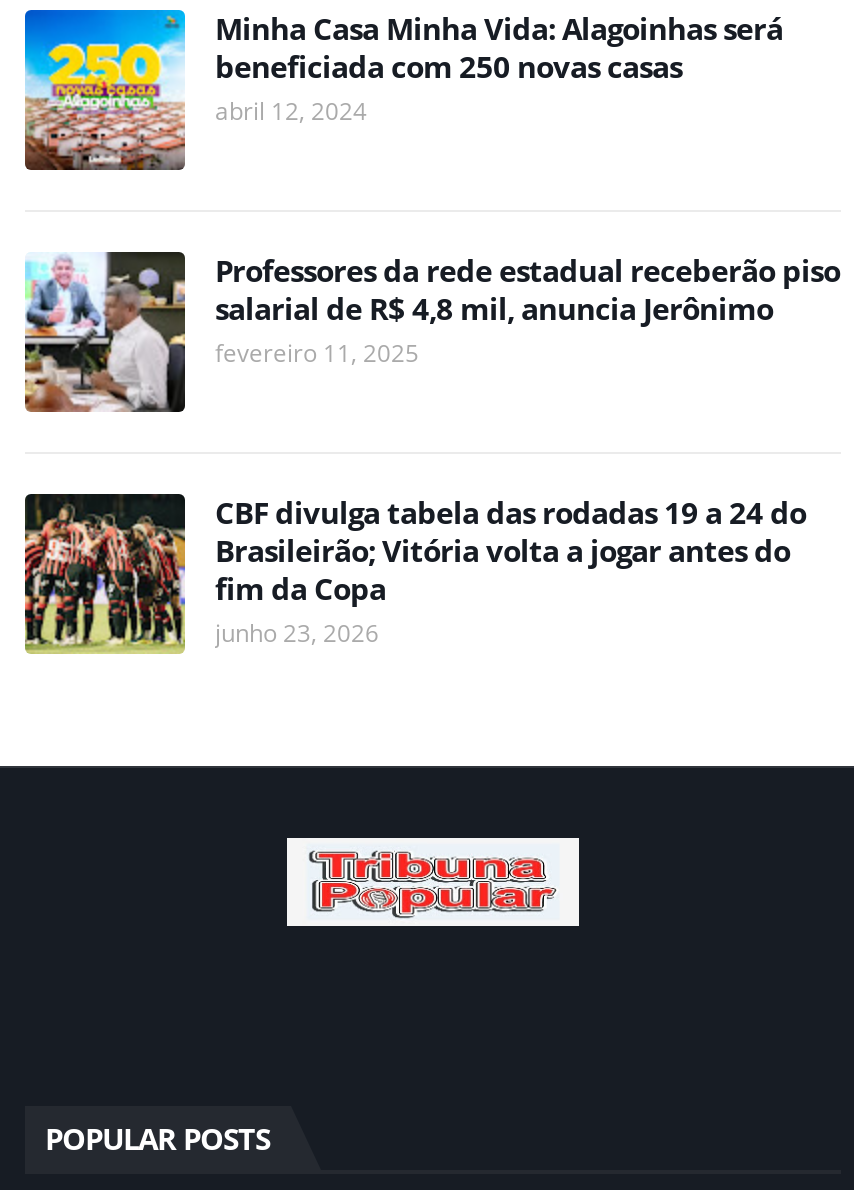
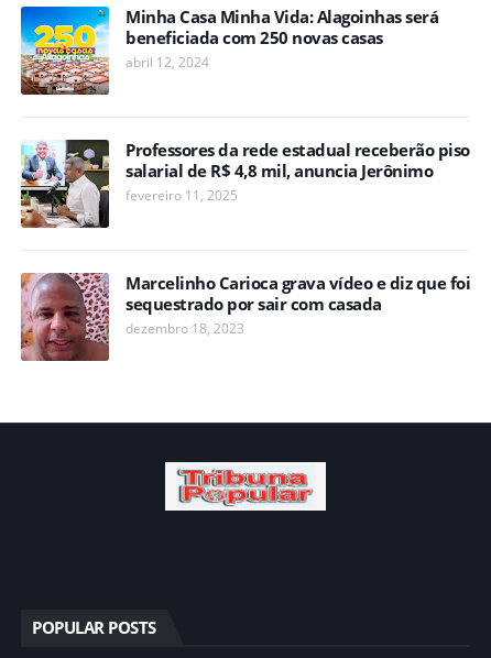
- [image]
- CBF divulga tabela das rodadas 19 a 24 do
- Brasileirão; Vitória volta a jogar antes do
- fim da Copa
- junho 23, 2026
+ [image]
+ Marcelinho Carioca grava vídeo e diz que foi
+ sequestrado por sair com casada
+ dezembro 18, 2023
